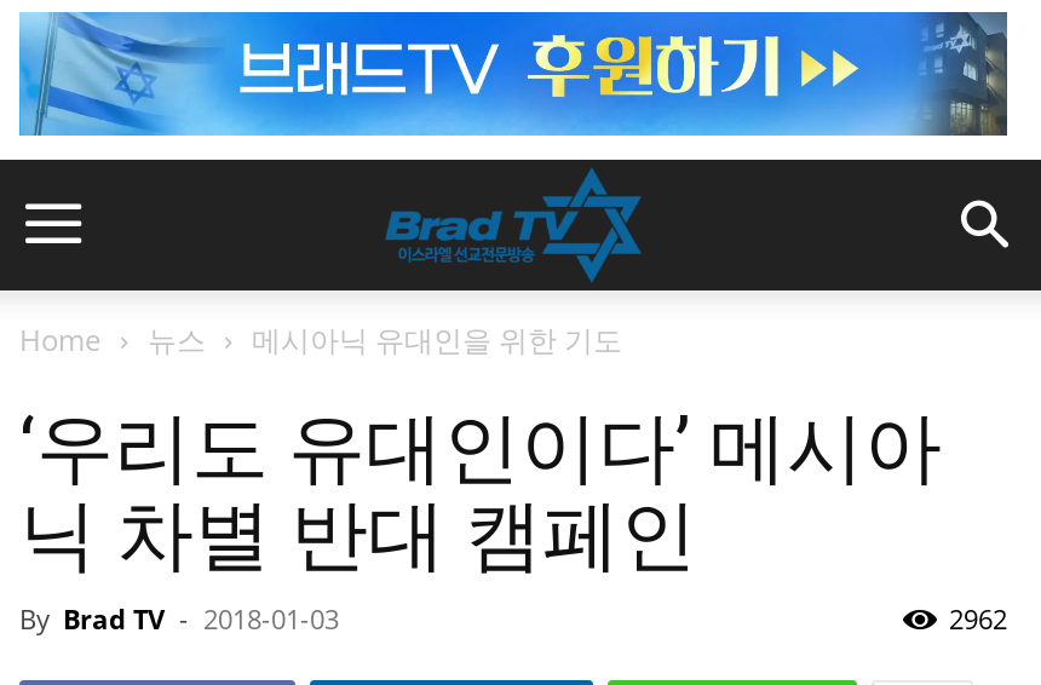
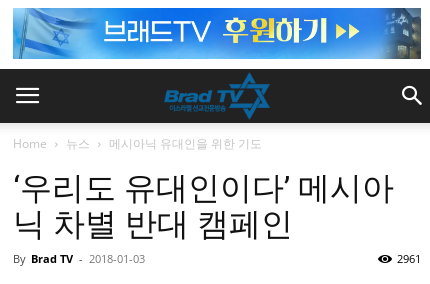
- 2962
+ 2961
